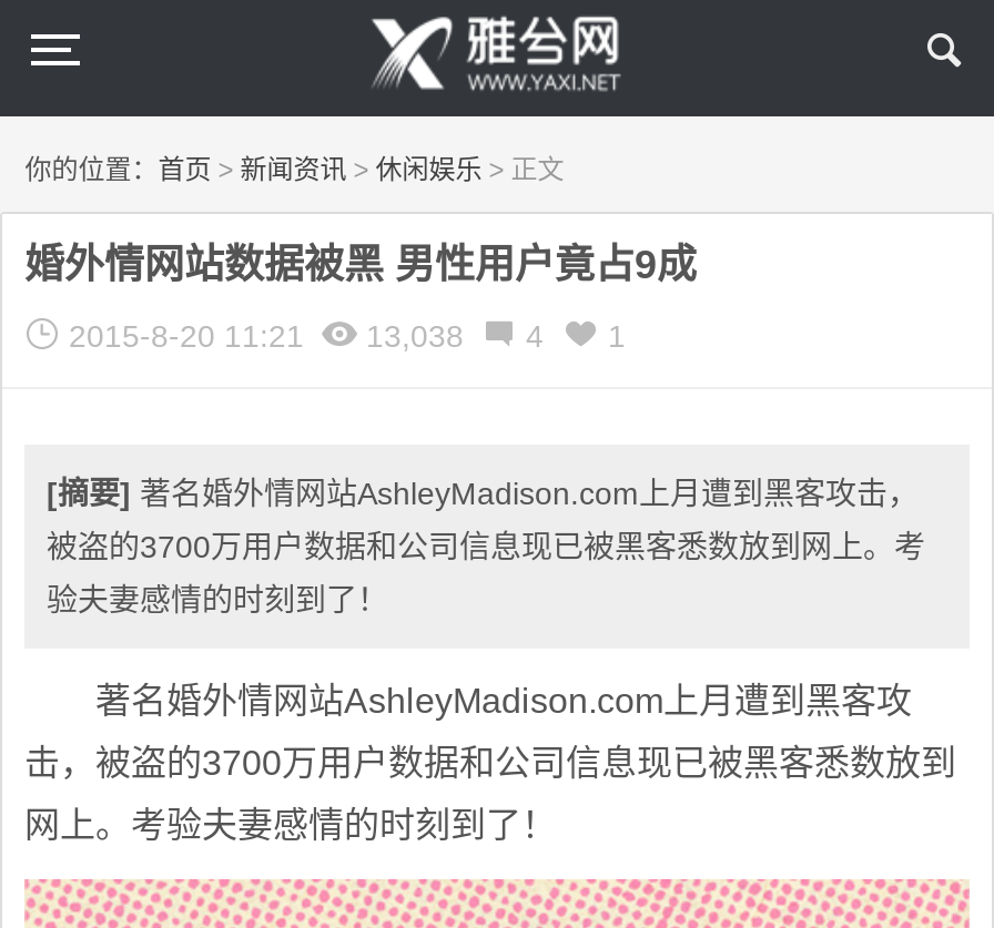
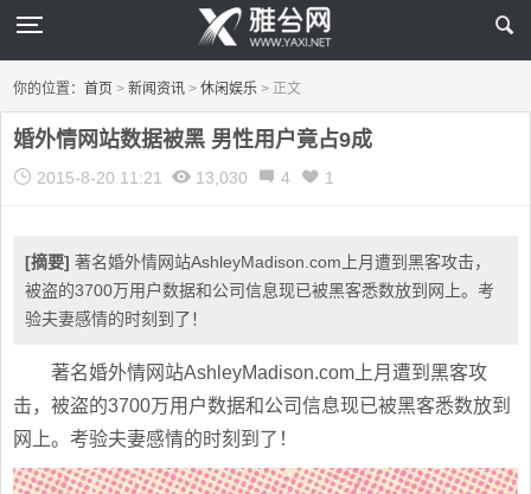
- 2015-8-20 11:21 13,038 4 1
+ 2015-8-20 11:21 13,030 4 1
